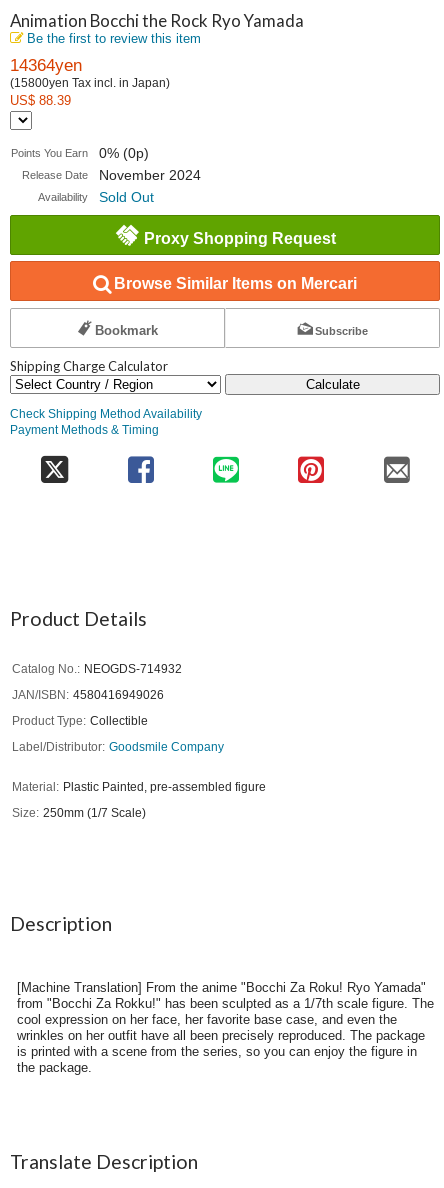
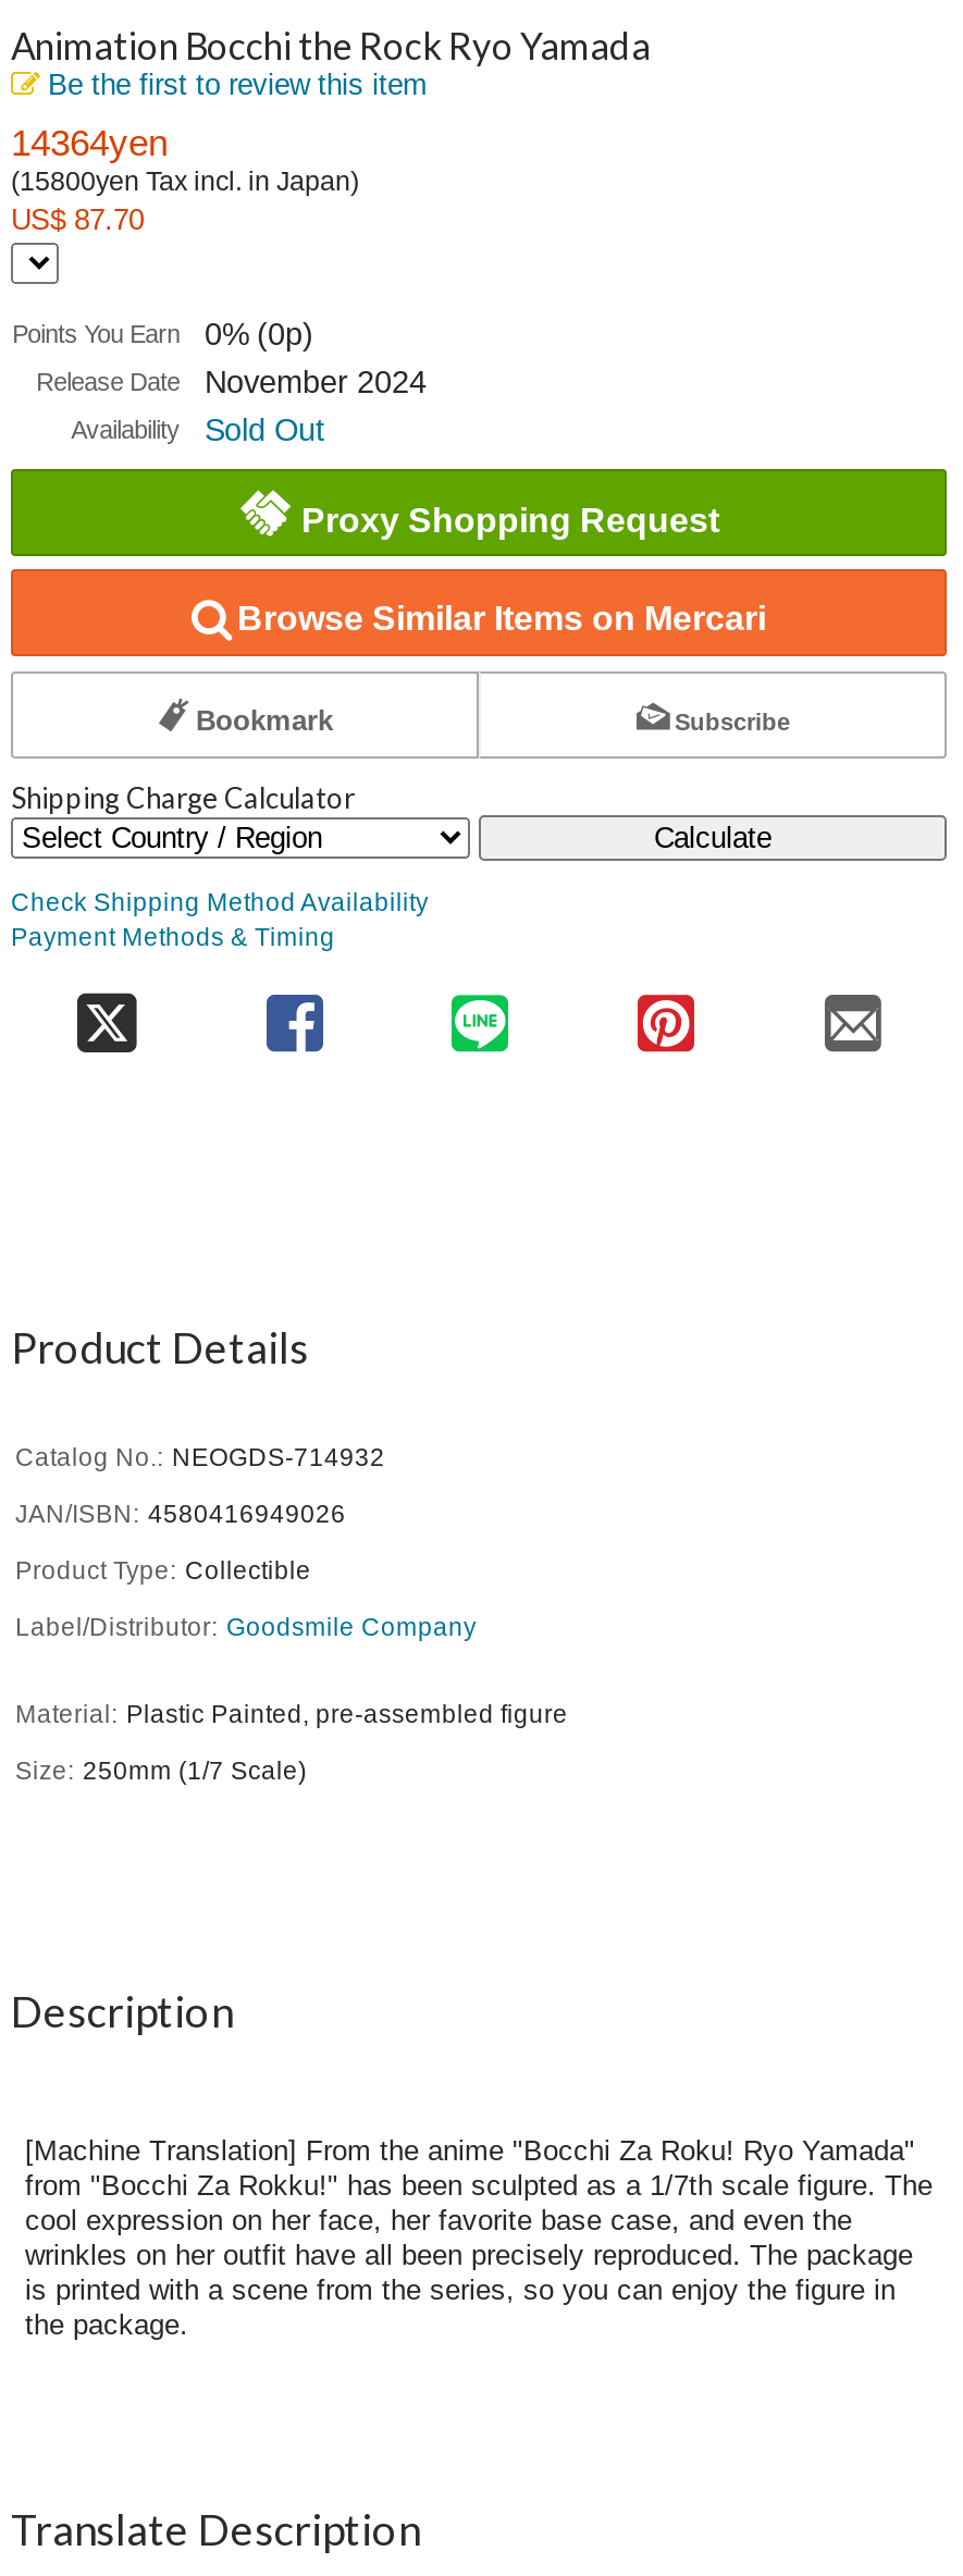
- US$ 88.39
+ US$ 87.70
